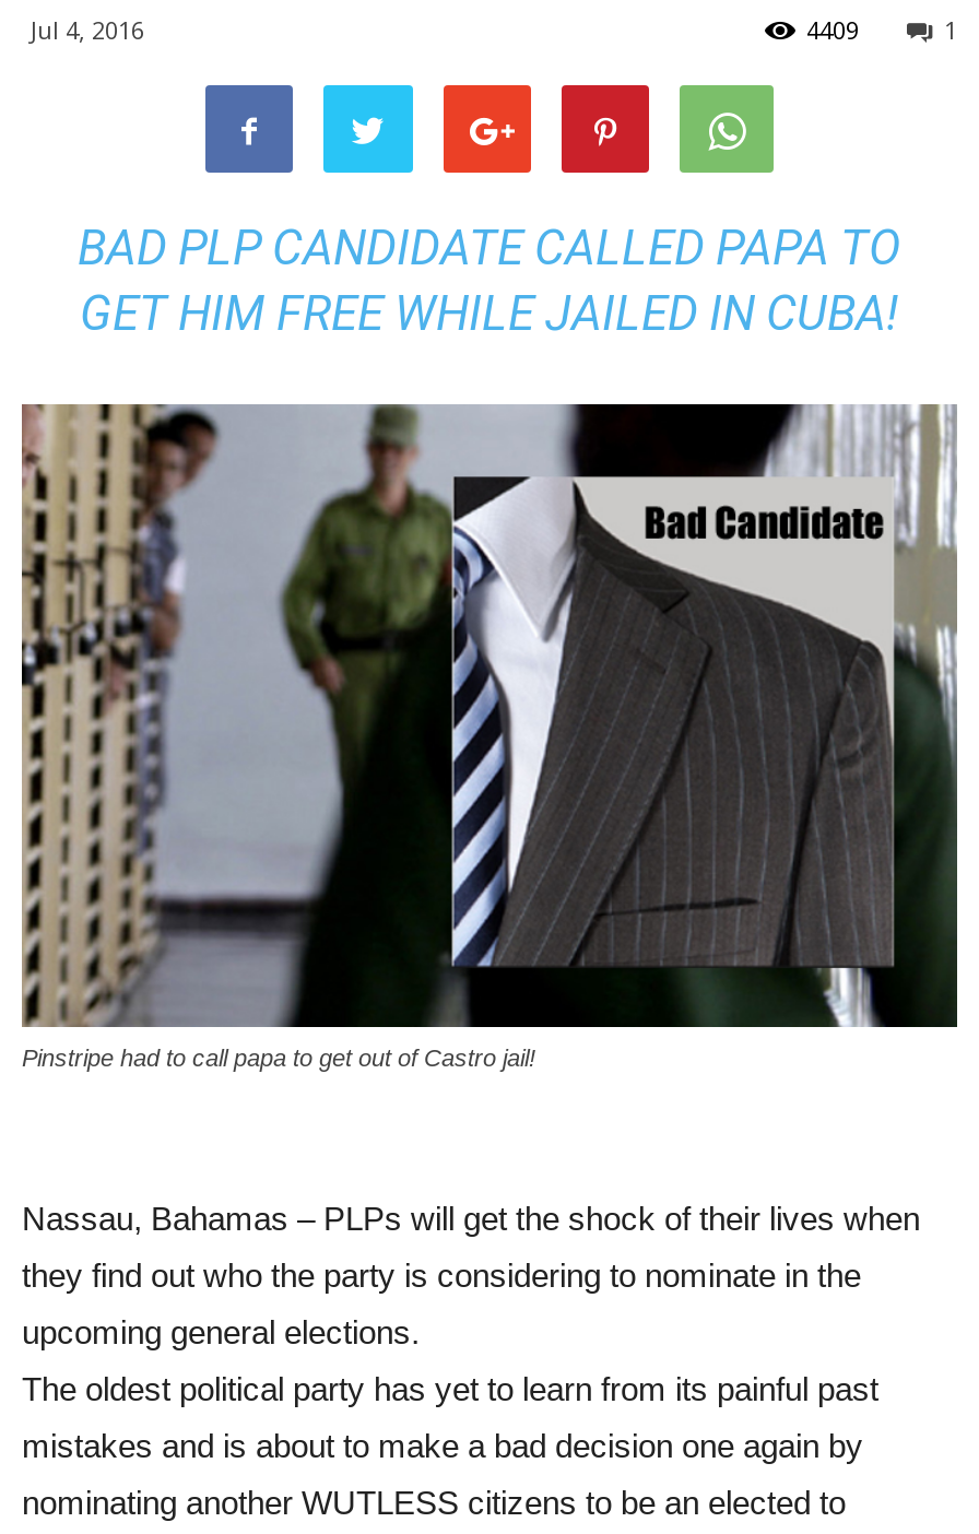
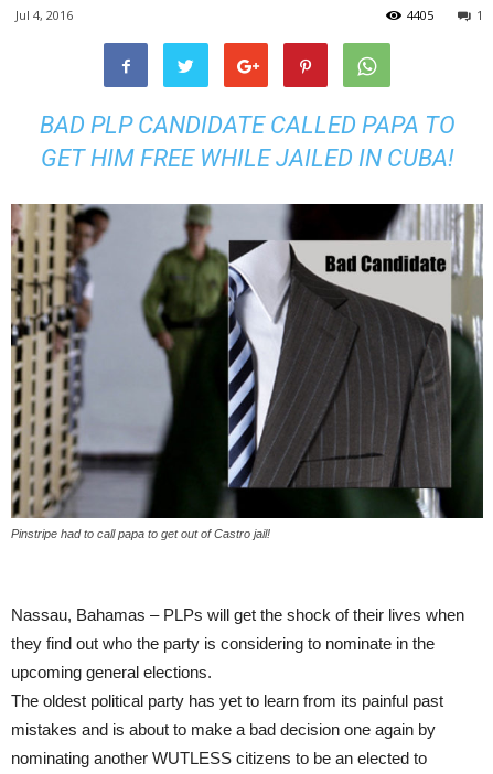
- 4409
+ 4405
